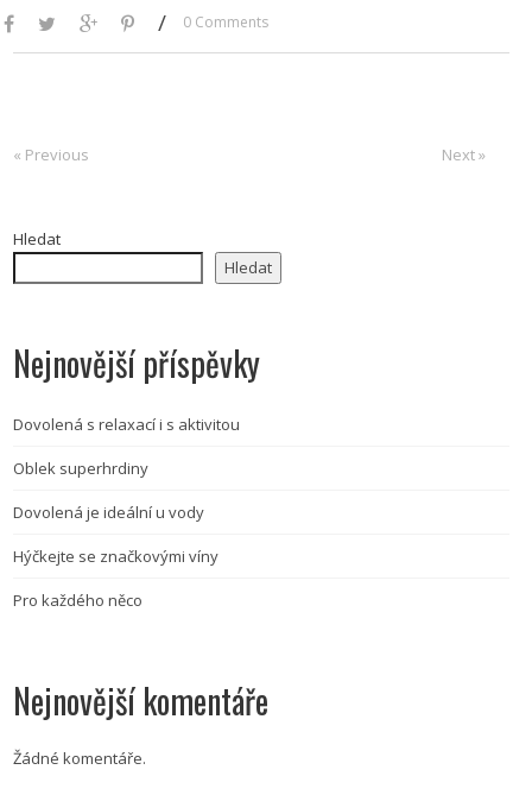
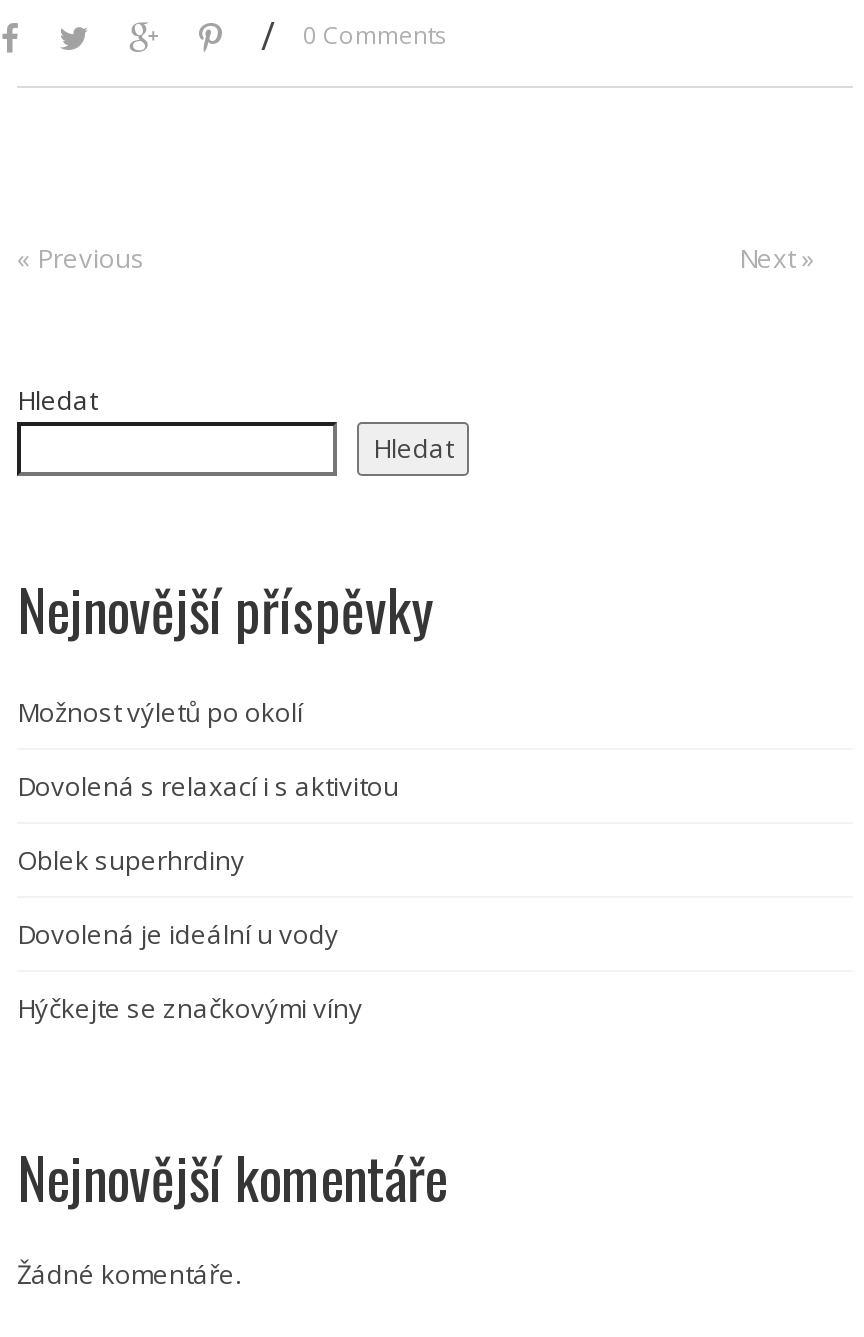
+ Možnost výletů po okolí

moved down: Dovolená s relaxací i s aktivitou | Oblek superhrdiny | Dovolená je ideální u vody | Hýčkejte se značkovými víny

- Pro každého něco
